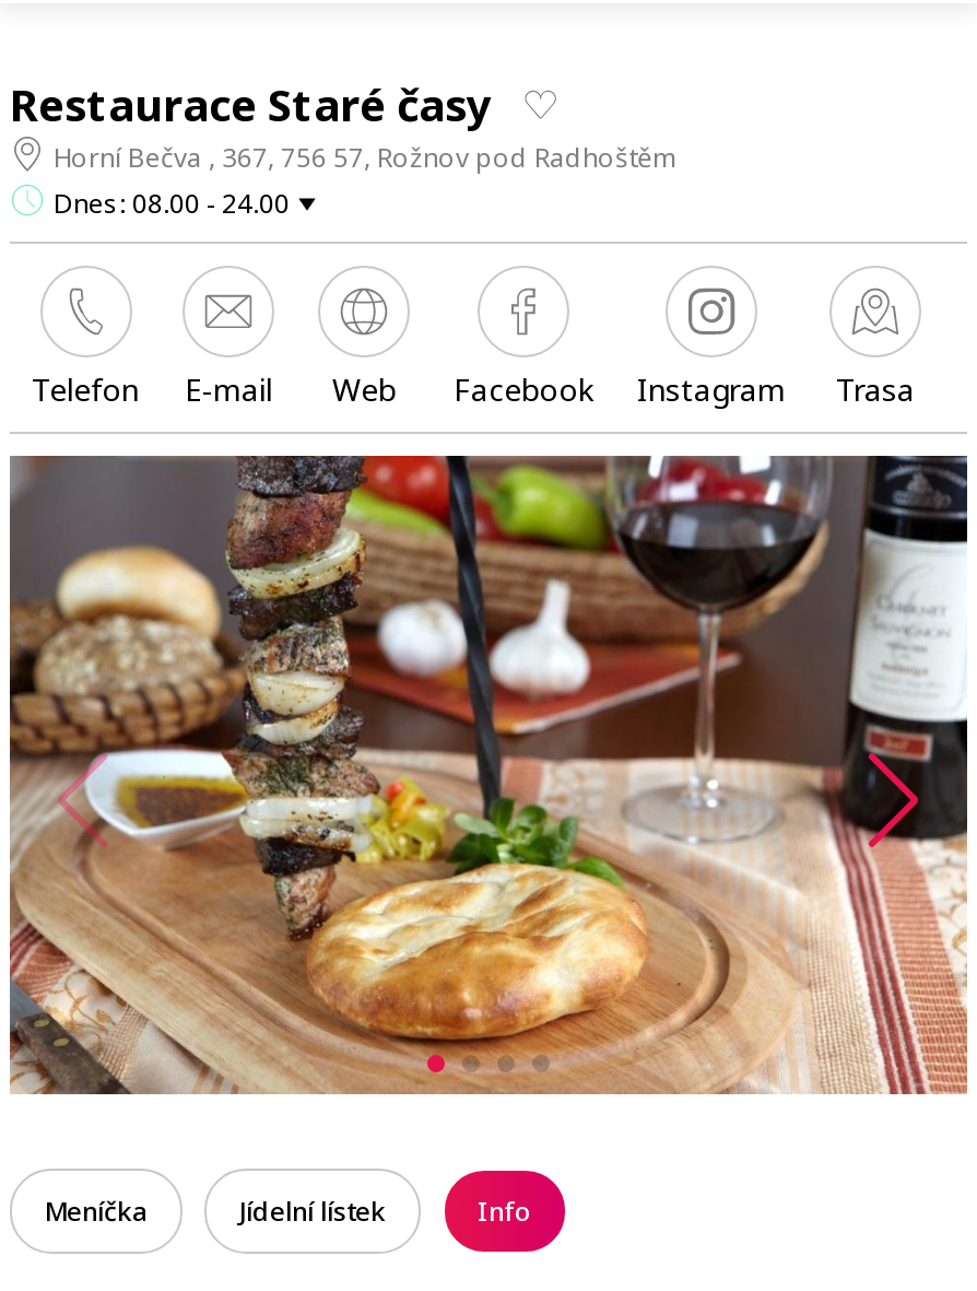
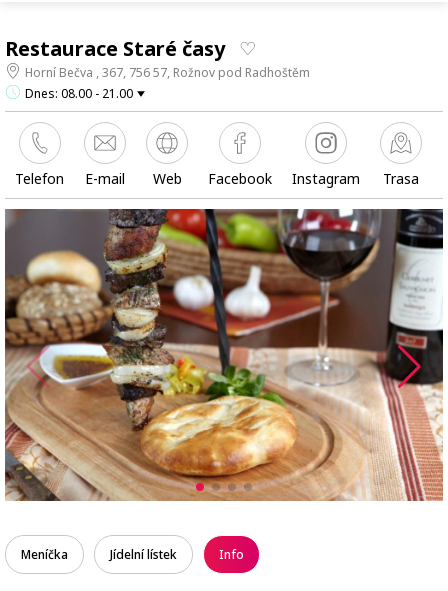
- Dnes: 08.00 - 24.00
+ Dnes: 08.00 - 21.00
